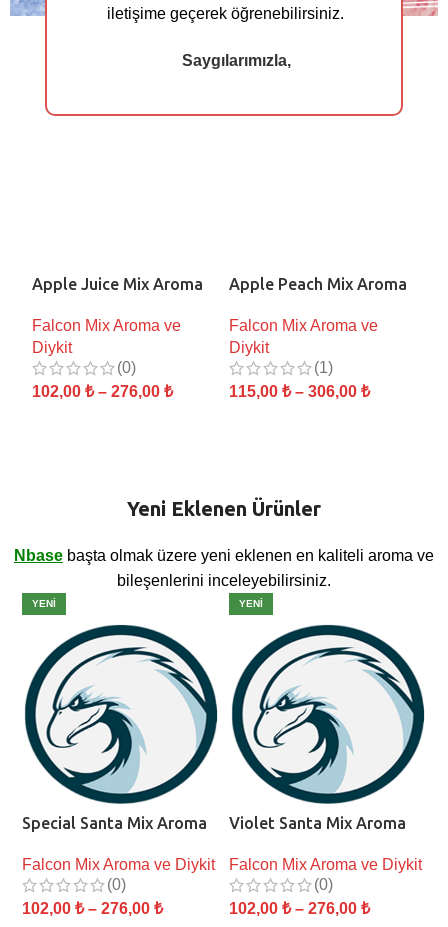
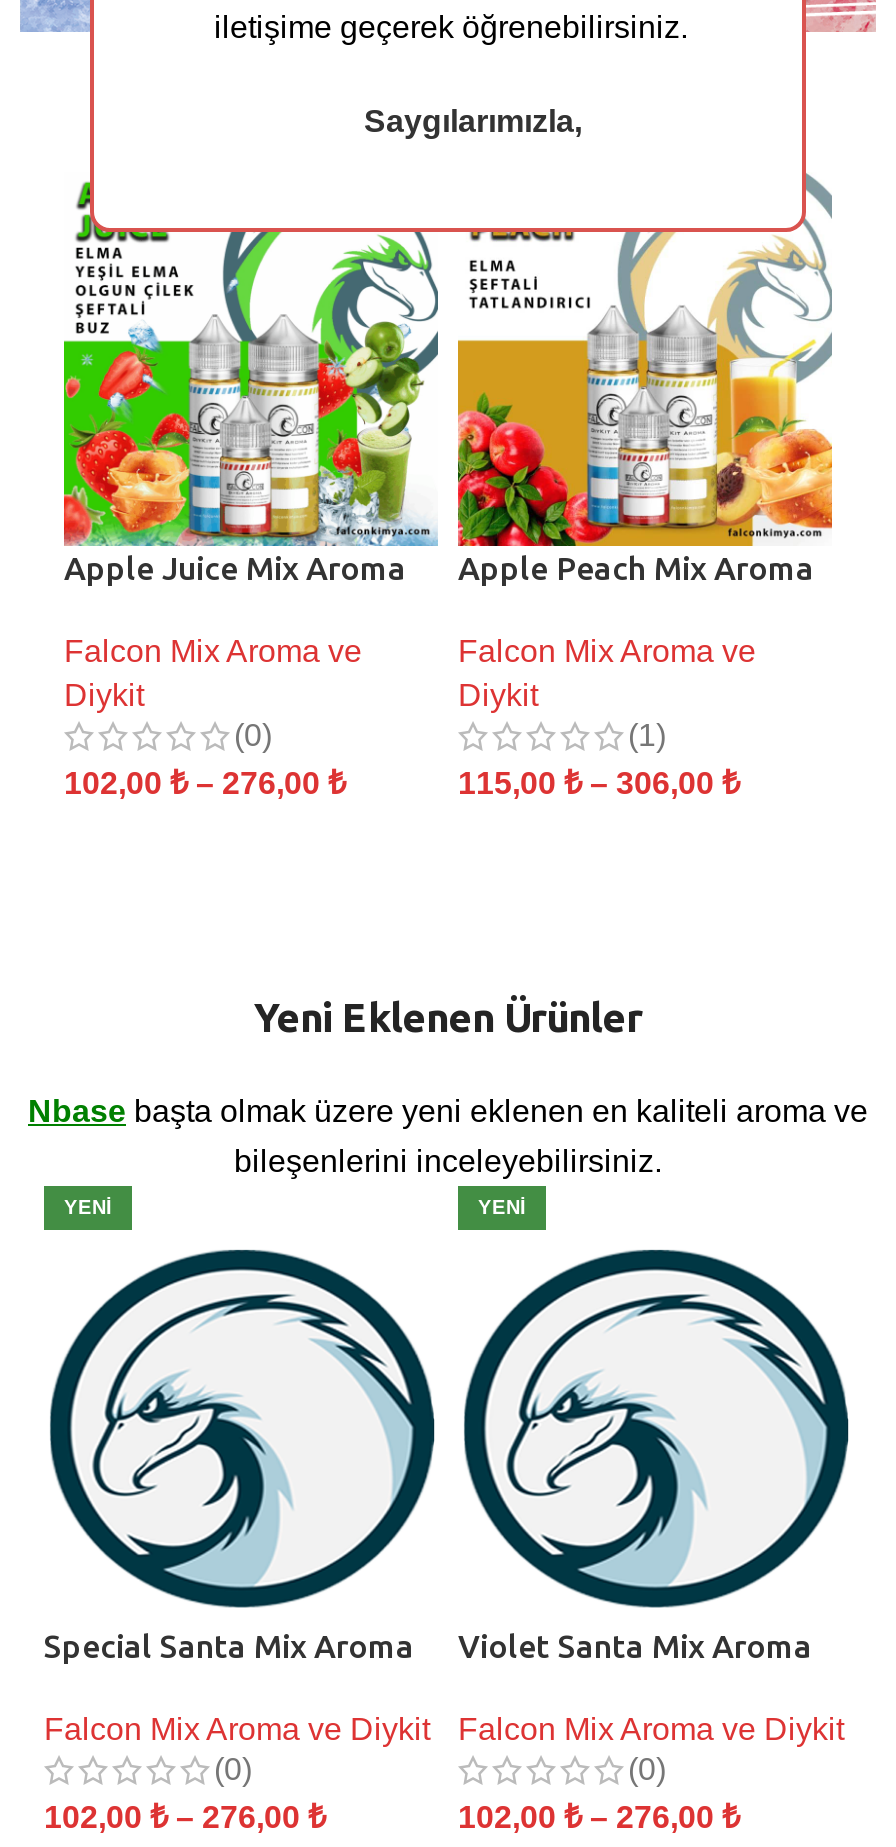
+ [image]

+ [image]
